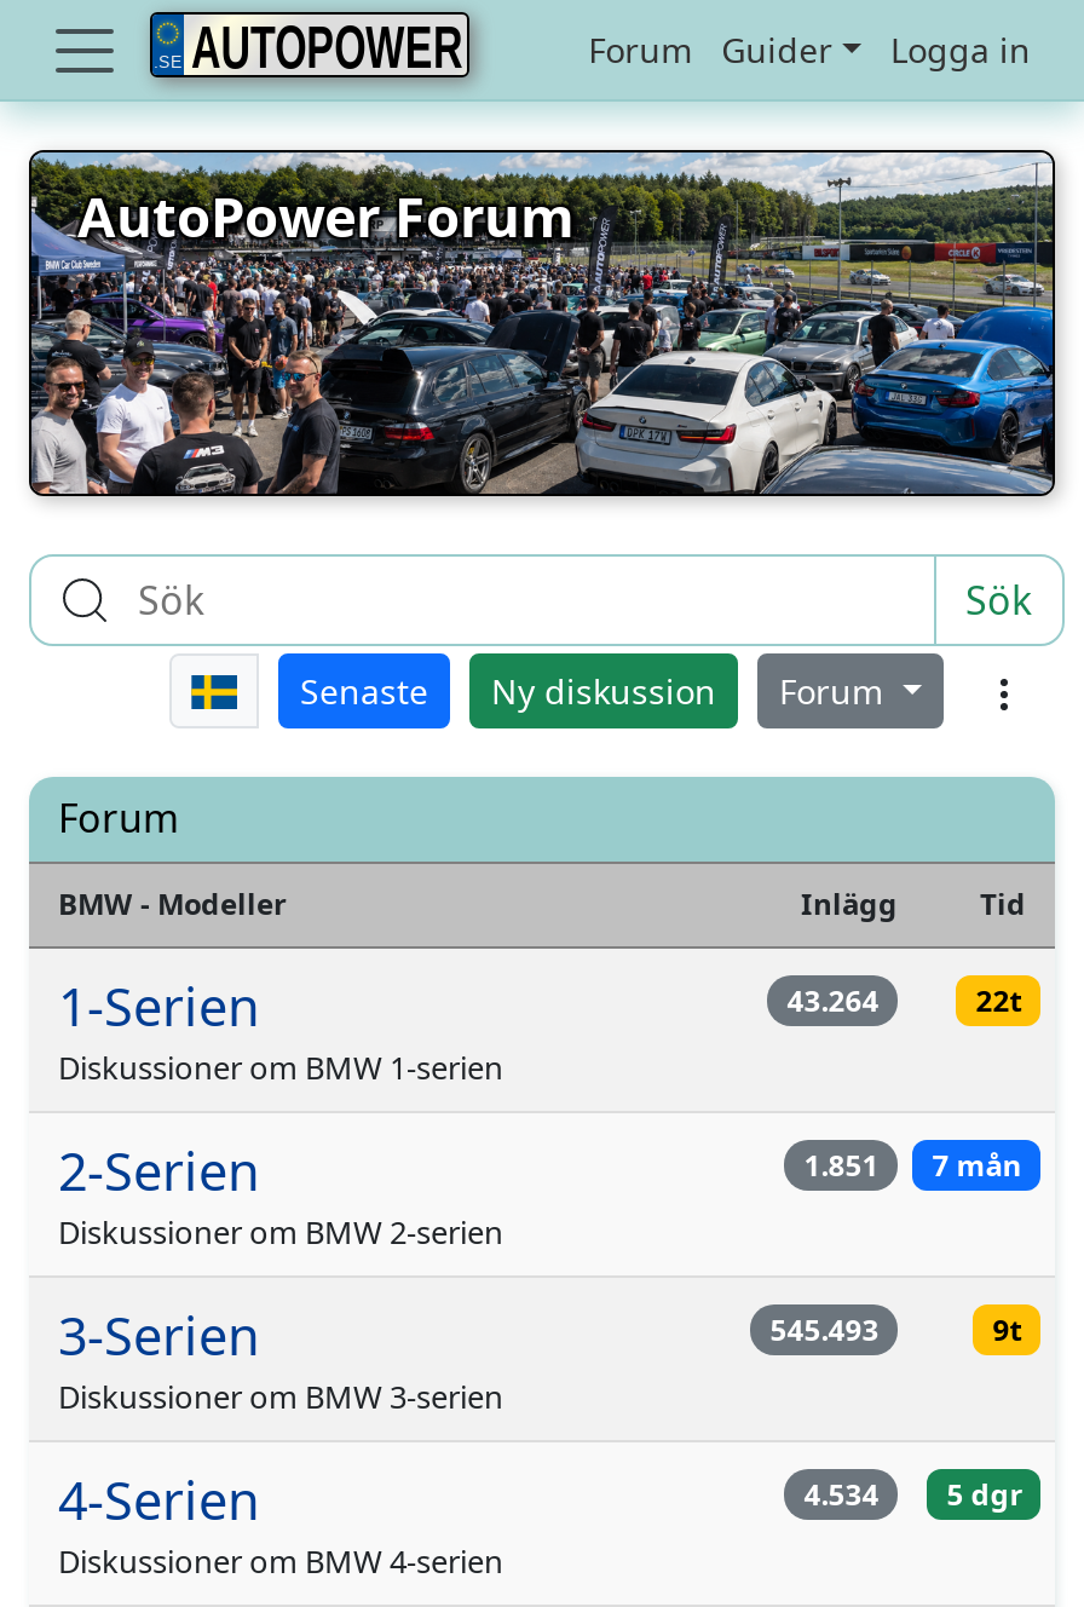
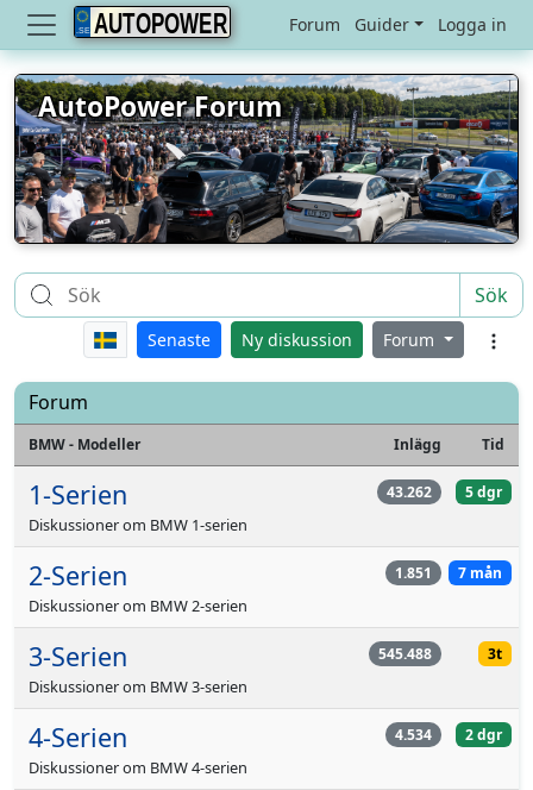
- 43.264
- 22t
+ 43.262
+ 5 dgr

- 545.493
- 9t
+ 545.488
+ 3t

- 4.534 5 dgr
+ 4.534 2 dgr
